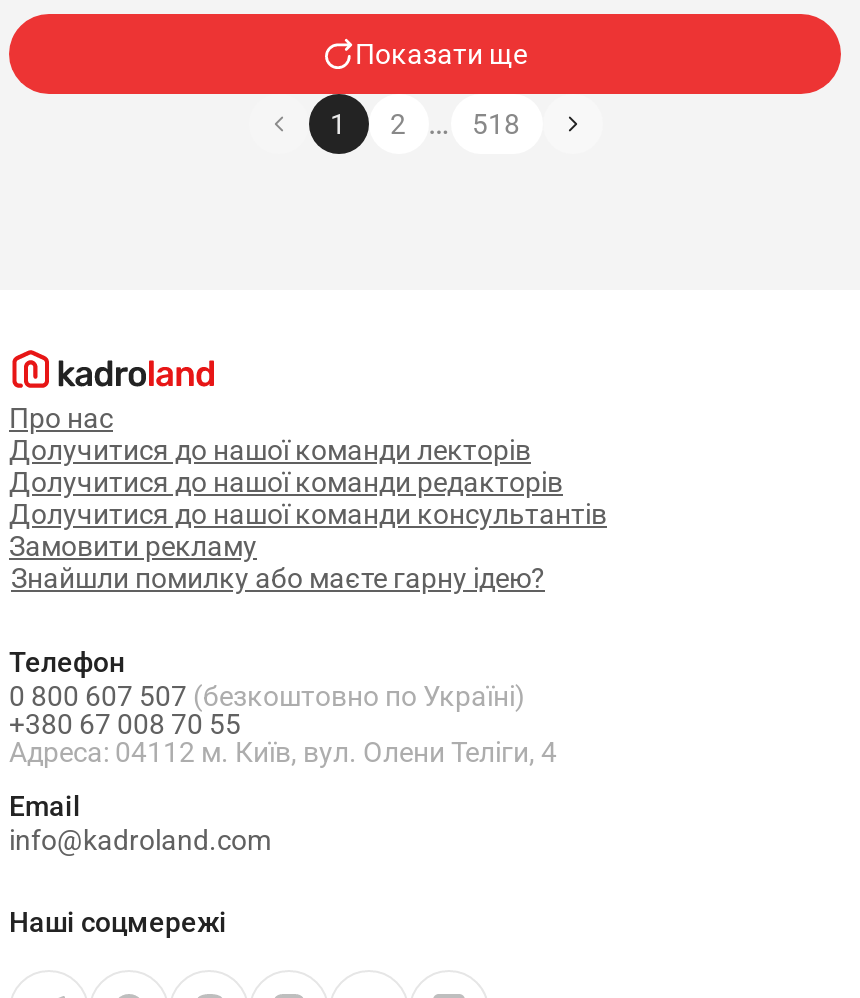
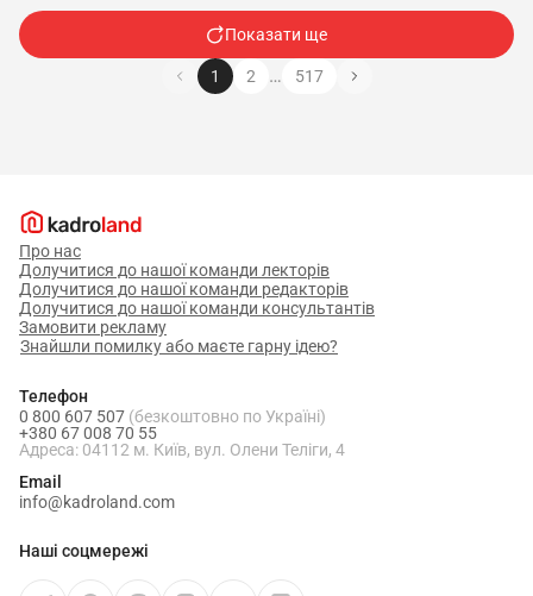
- 518
+ 517
